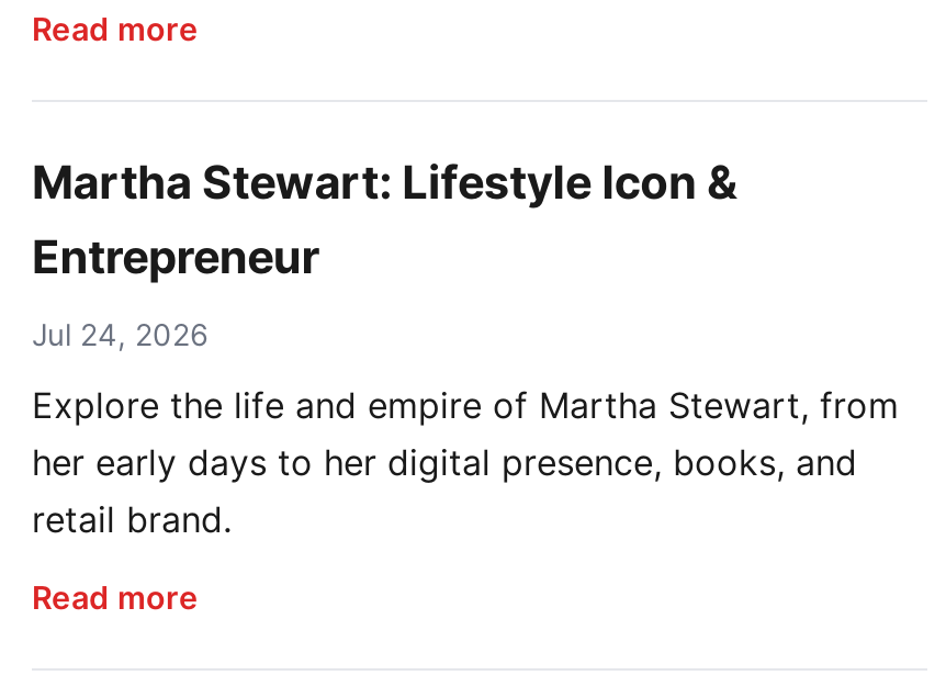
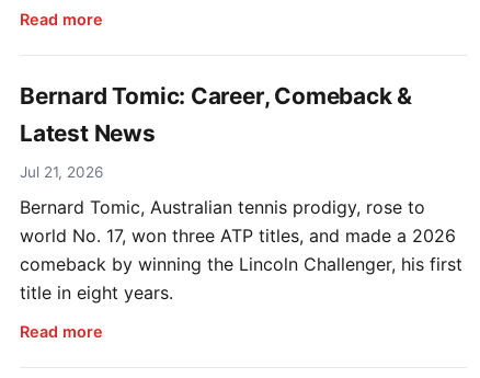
- Martha Stewart: Lifestyle Icon &
- Entrepreneur
+ Bernard Tomic: Career, Comeback &
+ Latest News

- Jul 24, 2026
+ Jul 21, 2026

- Explore the life and empire of Martha Stewart, from
- her early days to her digital presence, books, and
- retail brand.
+ Bernard Tomic, Australian tennis prodigy, rose to
+ world No. 17, won three ATP titles, and made a 2026
+ comeback by winning the Lincoln Challenger, his first
+ title in eight years.
